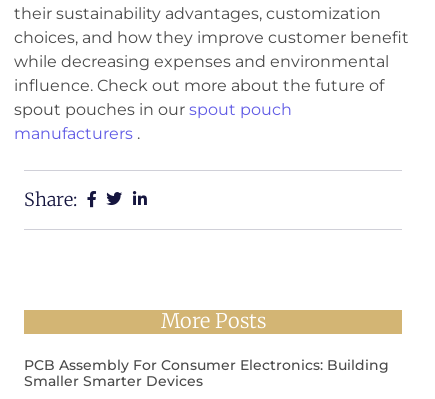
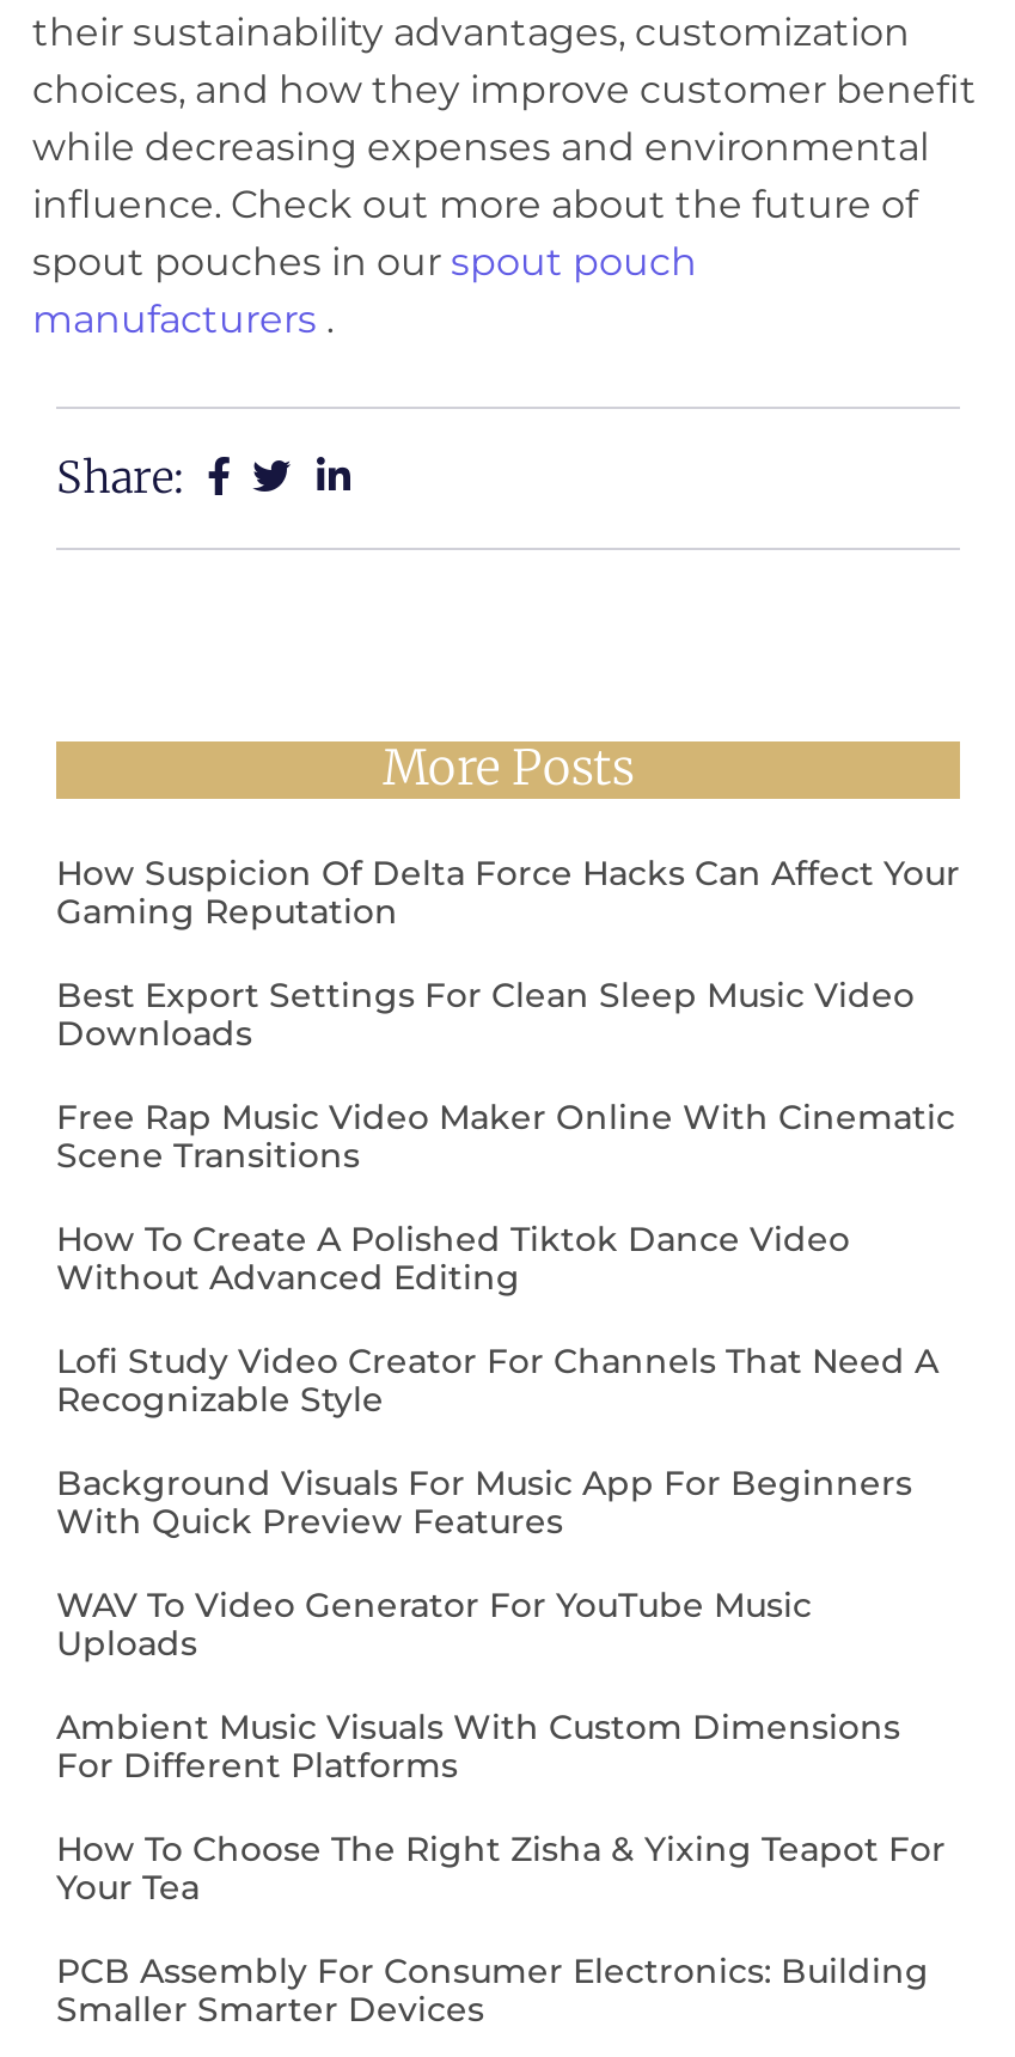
+ How Suspicion Of Delta Force Hacks Can Affect Your
+ Gaming Reputation
+ Best Export Settings For Clean Sleep Music Video
+ Downloads
+ Free Rap Music Video Maker Online With Cinematic
+ Scene Transitions
+ How To Create A Polished Tiktok Dance Video
+ Without Advanced Editing
+ Lofi Study Video Creator For Channels That Need A
+ Recognizable Style
+ Background Visuals For Music App For Beginners
+ With Quick Preview Features
+ WAV To Video Generator For YouTube Music
+ Uploads
+ Ambient Music Visuals With Custom Dimensions
+ For Different Platforms
+ How To Choose The Right Zisha & Yixing Teapot For
+ Your Tea
